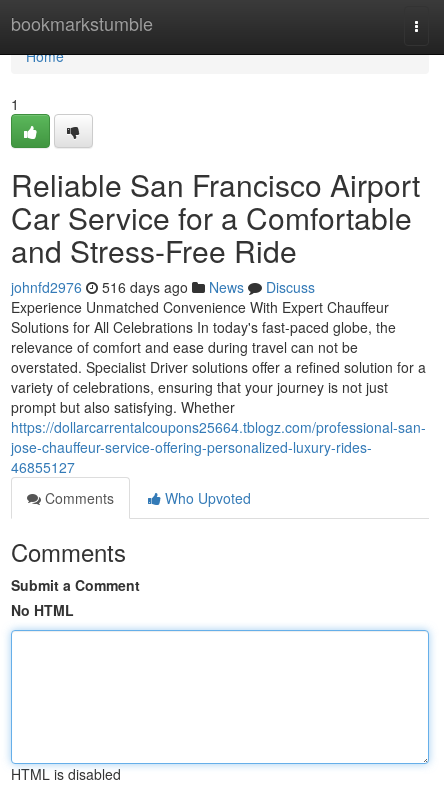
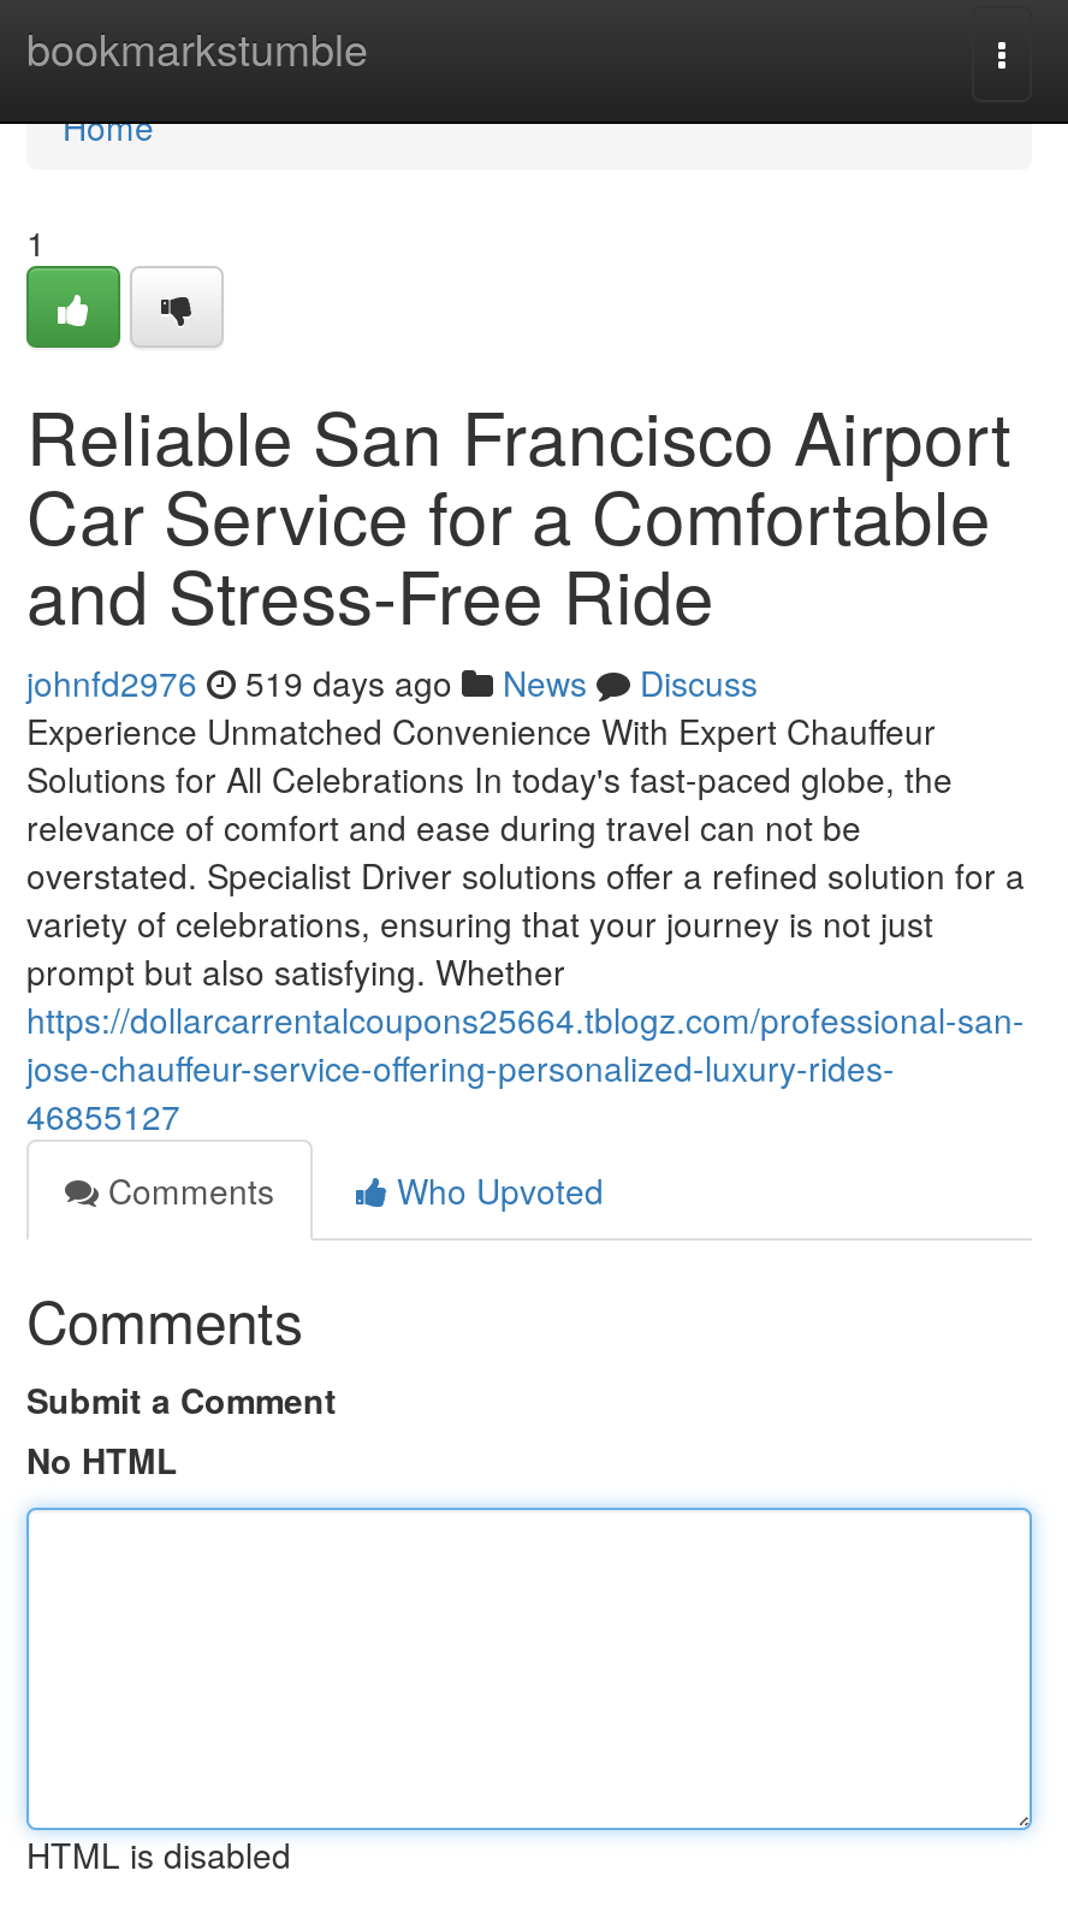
- johnfd2976 516 days ago News Discuss
+ johnfd2976 519 days ago News Discuss
